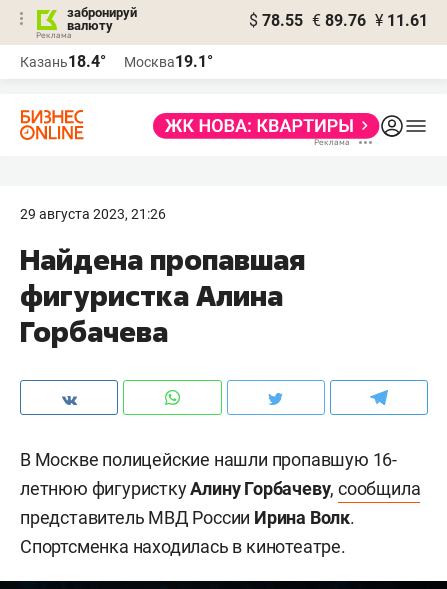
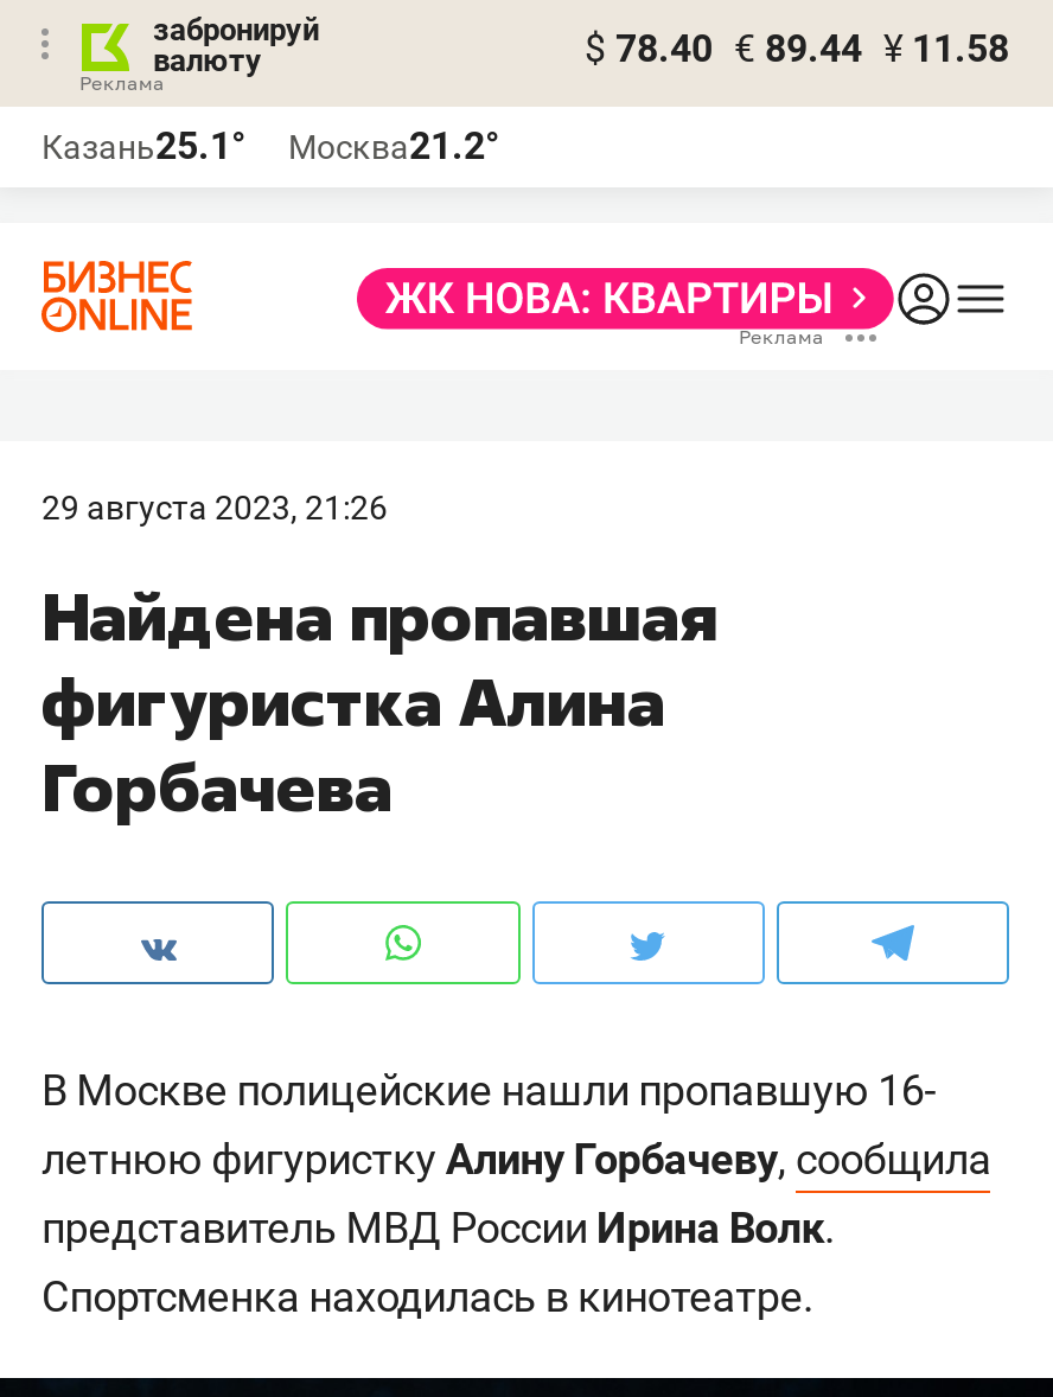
- $ 78.55 € 89.76 ¥ 11.61
+ $ 78.40 € 89.44 ¥ 11.58

- Казань18.4°
+ Казань25.1°

- Москва19.1°
+ Москва21.2°
